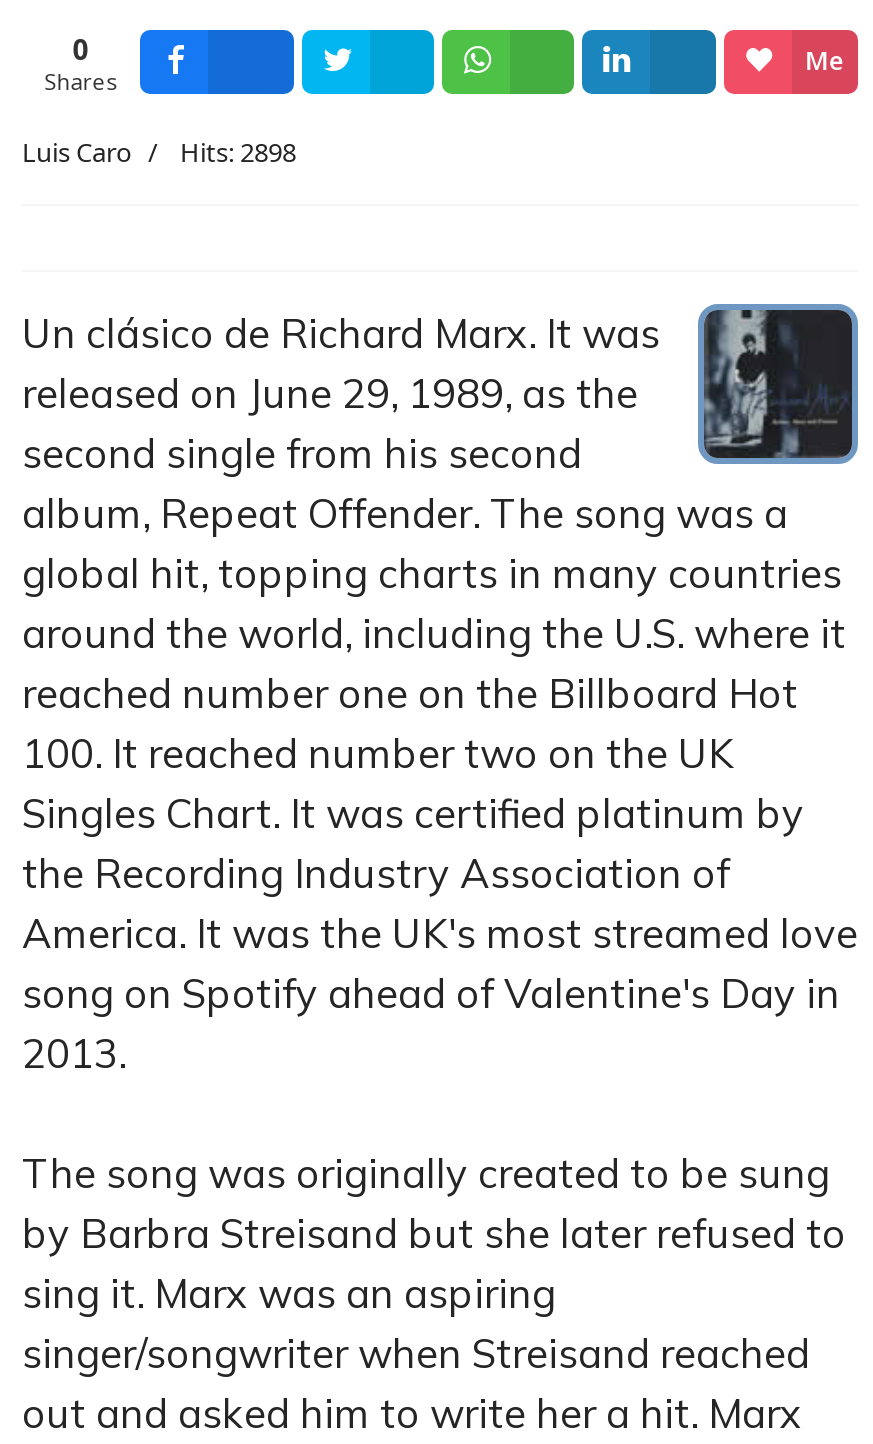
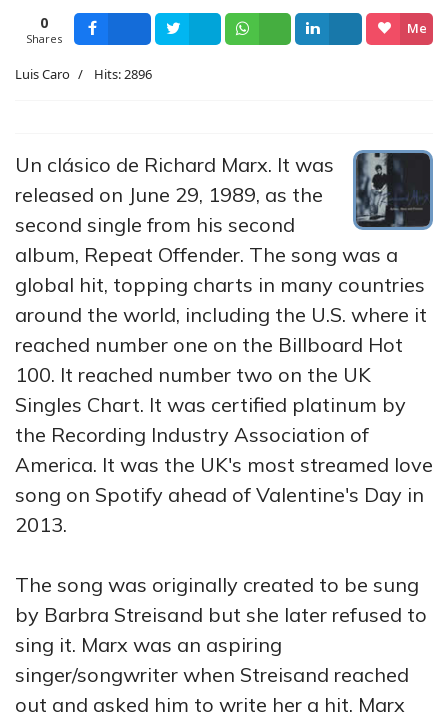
- Luis Caro Hits: 2898
+ Luis Caro Hits: 2896
